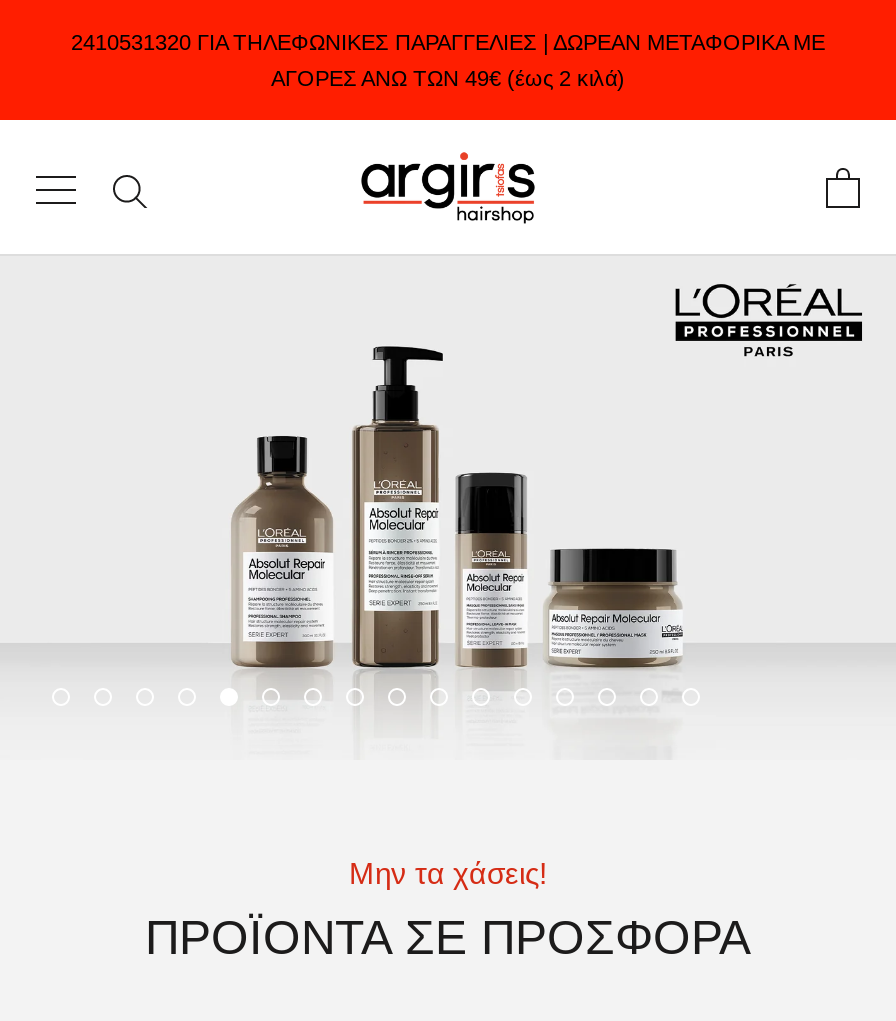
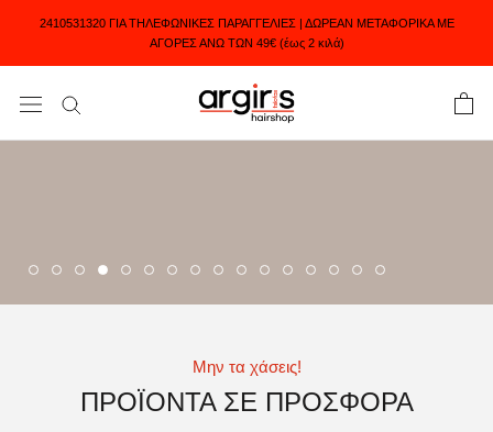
- [image]
